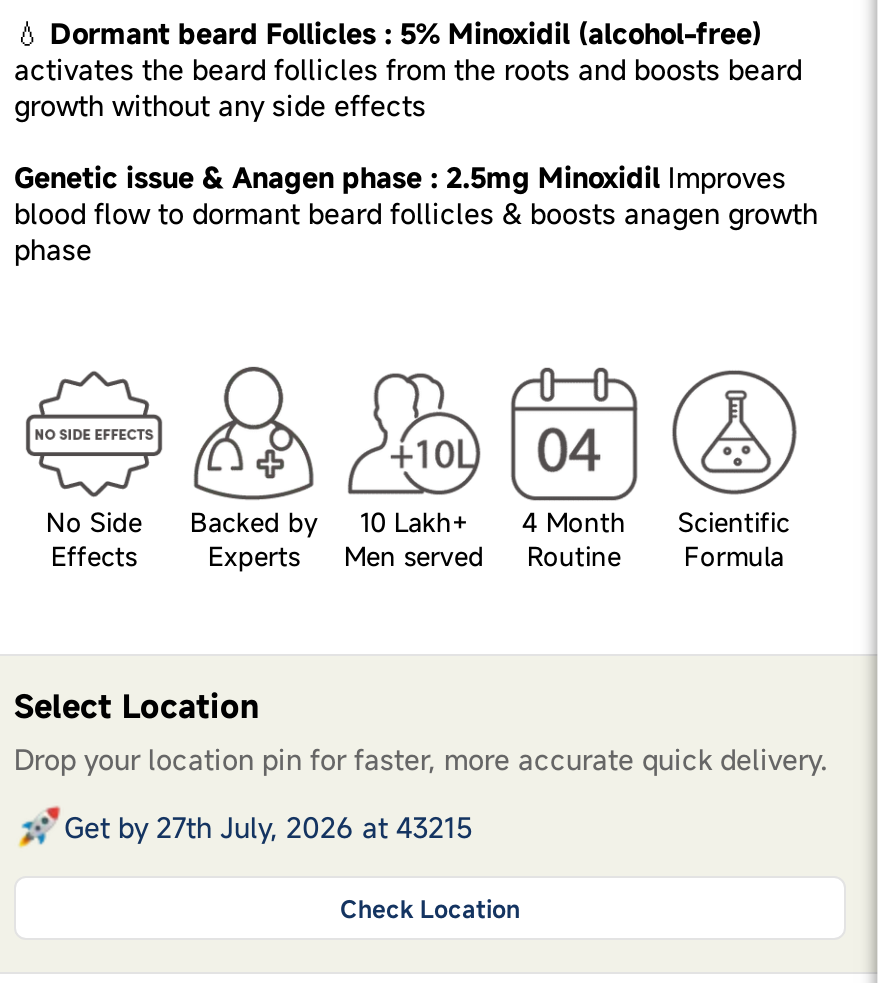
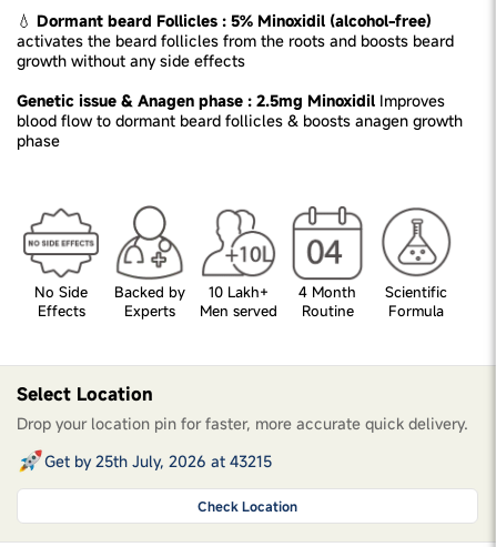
- Get by 27th July, 2026 at 43215
+ Get by 25th July, 2026 at 43215
